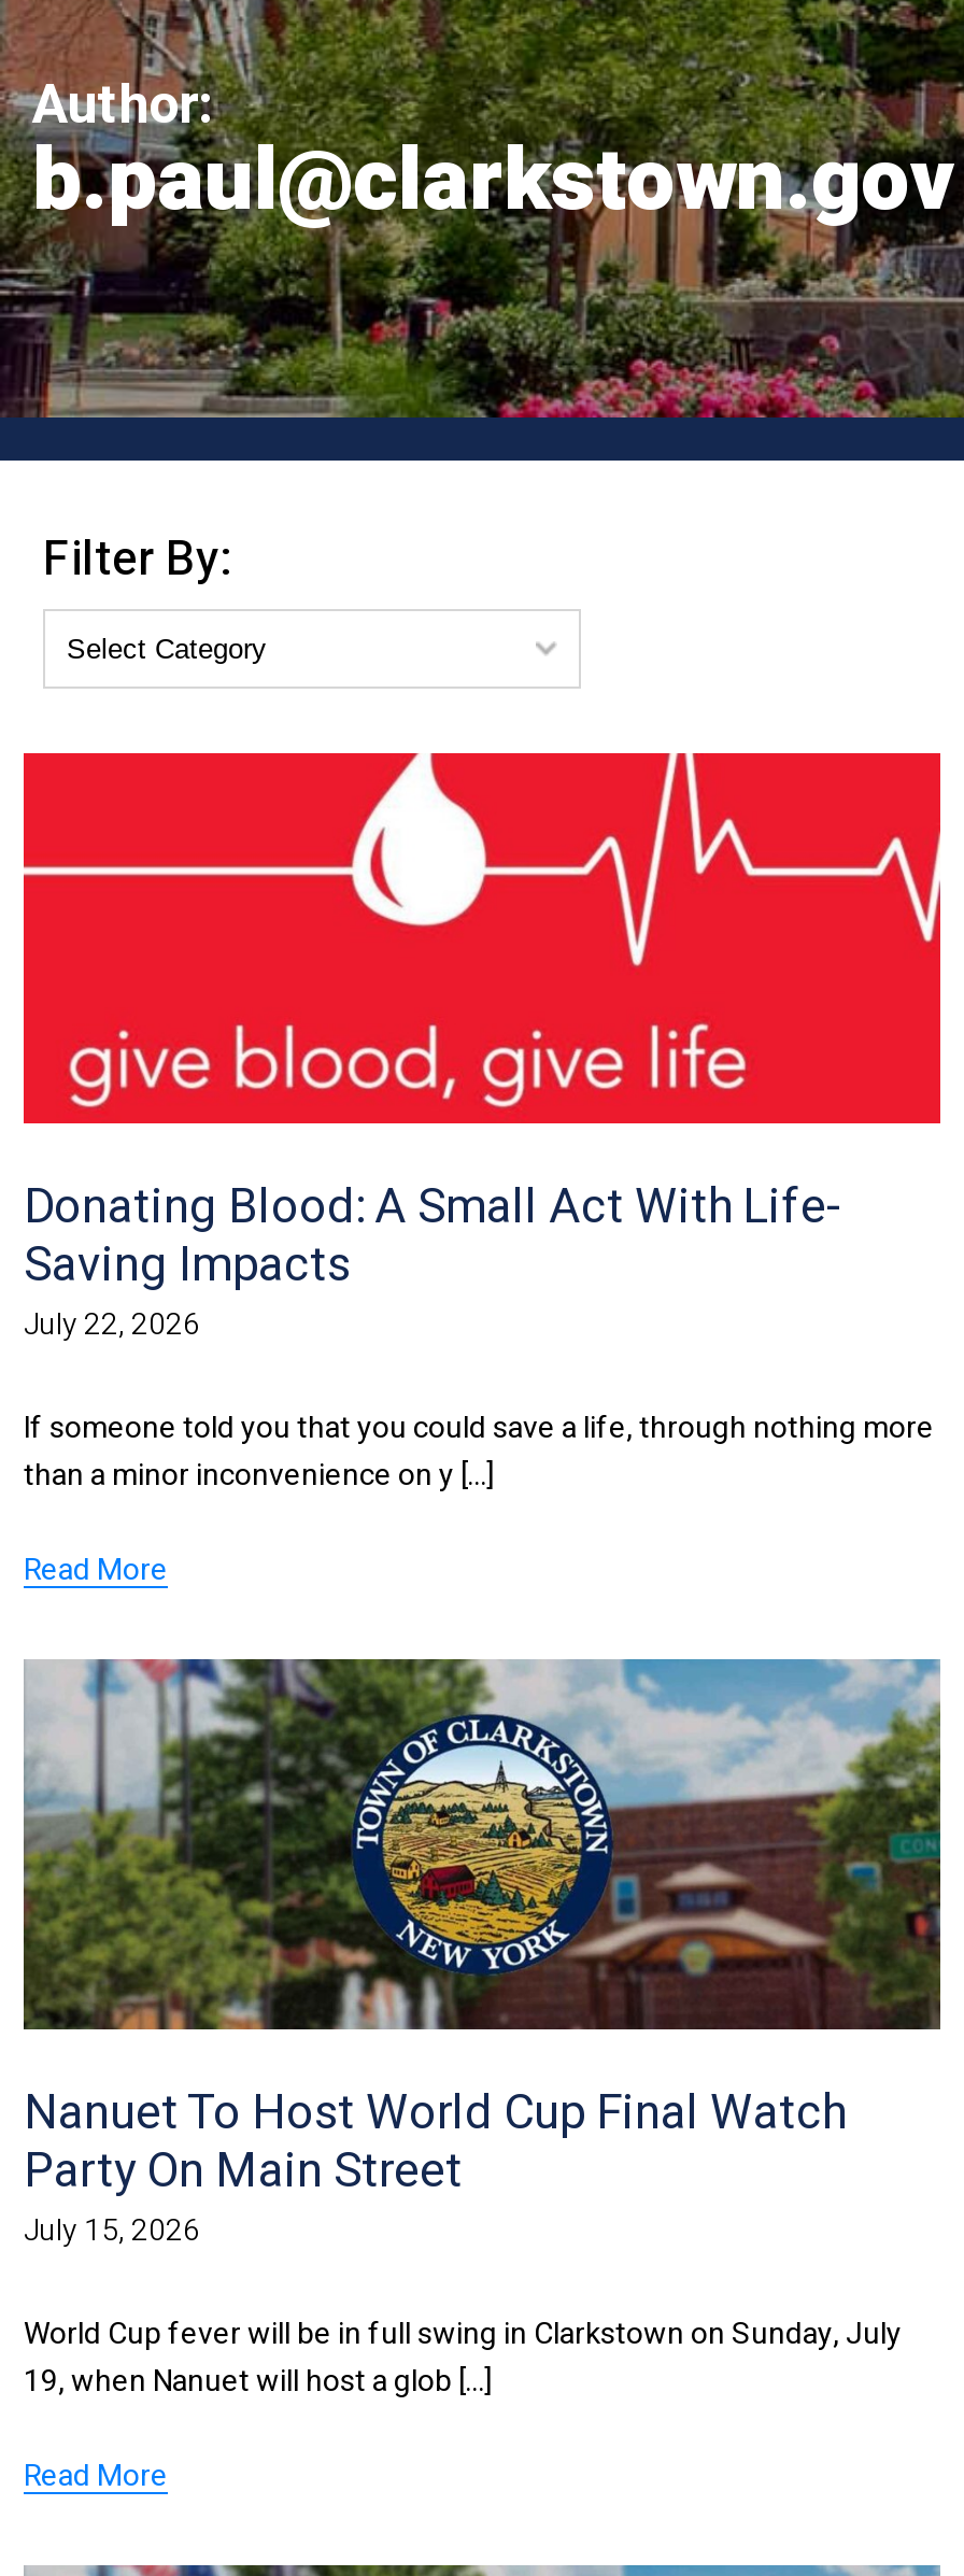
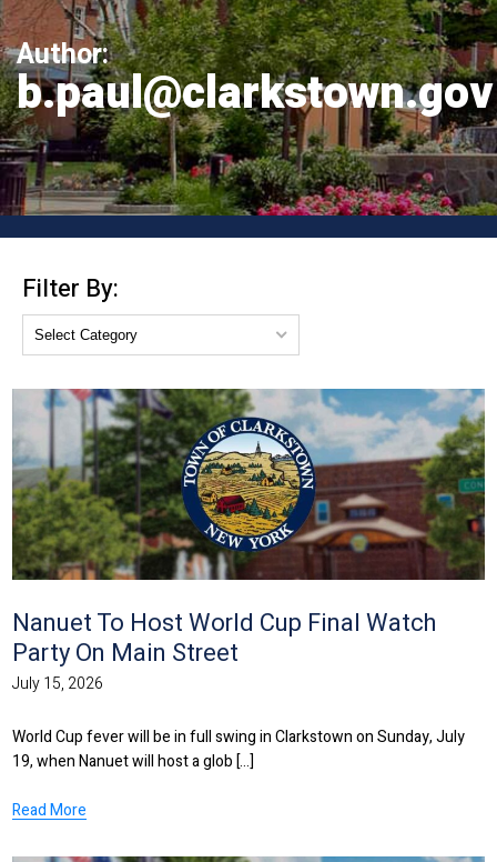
- [image]
- Donating Blood: A Small Act With Life-
- Saving Impacts
- July 22, 2026
- If someone told you that you could save a life, through nothing more
- than a minor inconvenience on y [...]
- Read More
